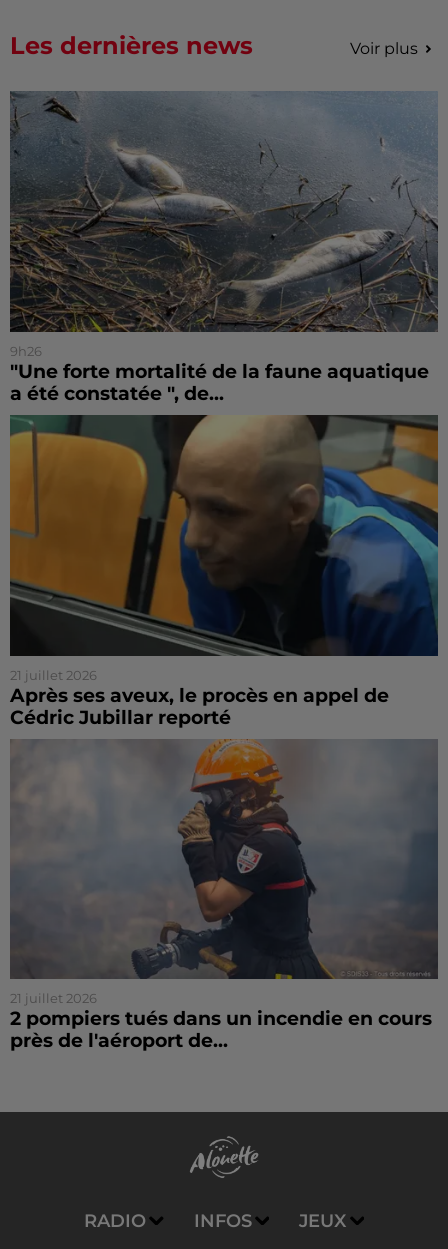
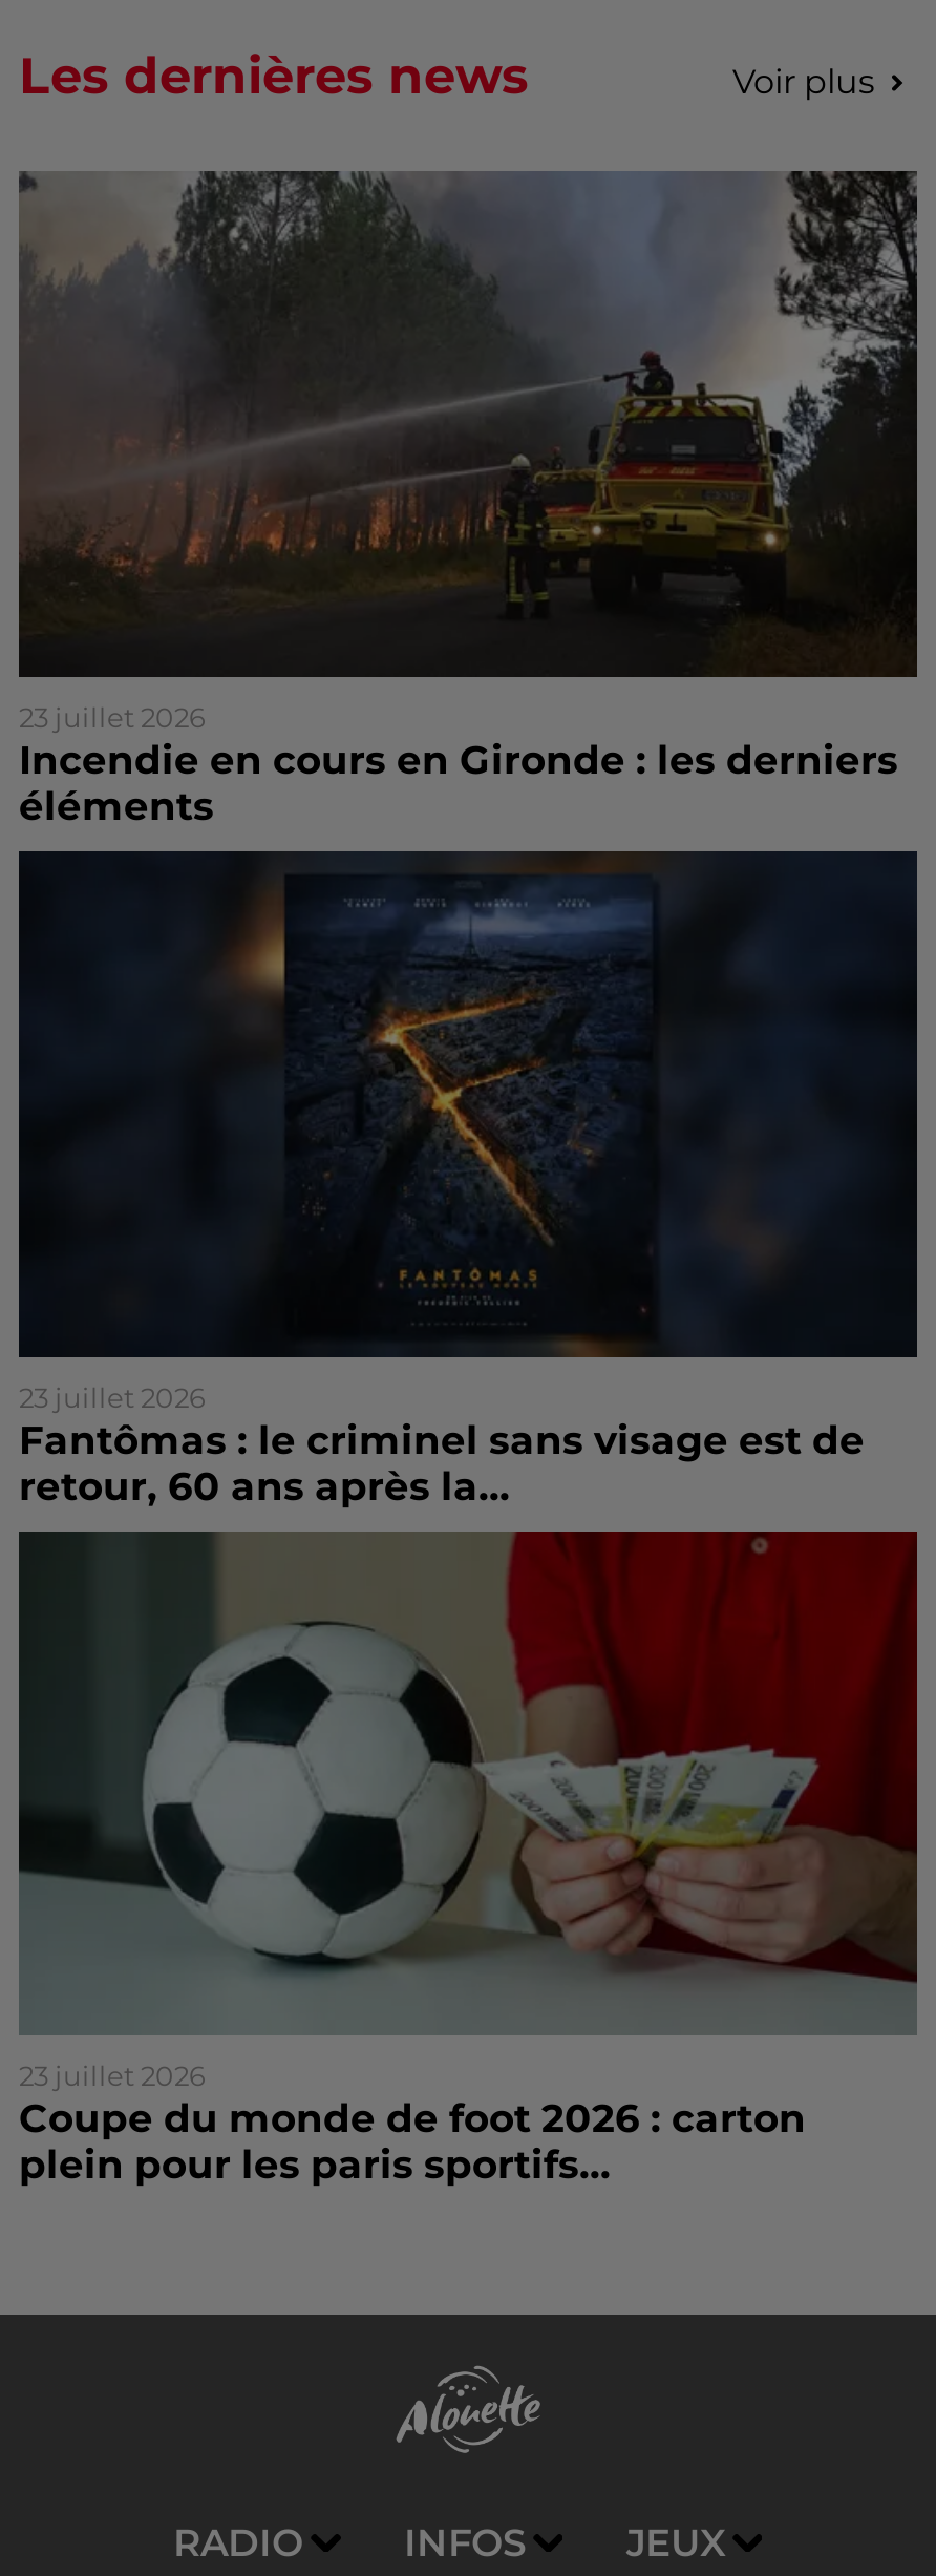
- [image]
- 9h26
- "Une forte mortalité de la faune aquatique
- a été constatée ", de...
+ [image]
+ 23 juillet 2026
+ Incendie en cours en Gironde : les derniers
+ éléments

- [image]
- 21 juillet 2026
- Après ses aveux, le procès en appel de
- Cédric Jubillar reporté
+ [image]
+ 23 juillet 2026
+ Fantômas : le criminel sans visage est de
+ retour, 60 ans après la...

- [image]
- 21 juillet 2026
- 2 pompiers tués dans un incendie en cours
- près de l'aéroport de...
+ [image]
+ 23 juillet 2026
+ Coupe du monde de foot 2026 : carton
+ plein pour les paris sportifs...
